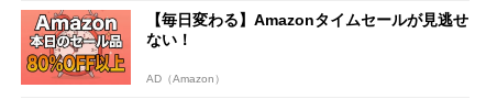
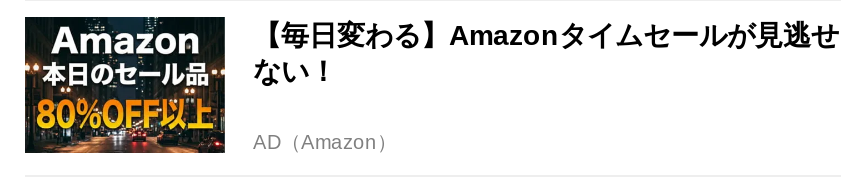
- [image]
+ [image]
